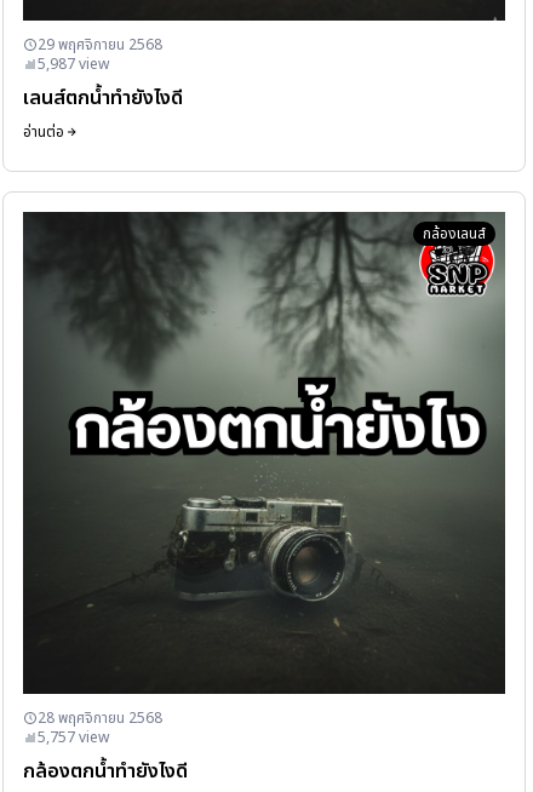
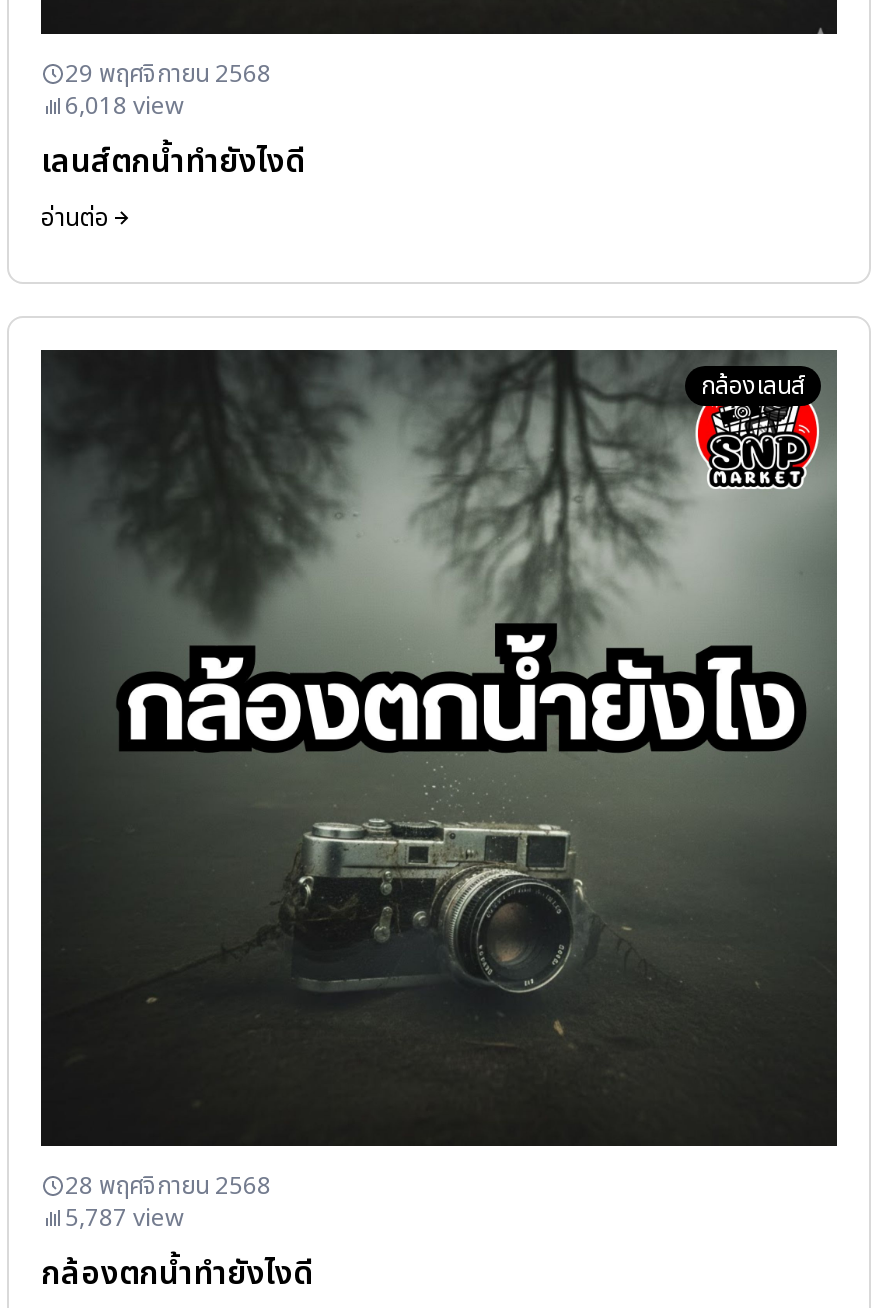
- 5,987view
+ 6,018view

- 5,757view
+ 5,787view
